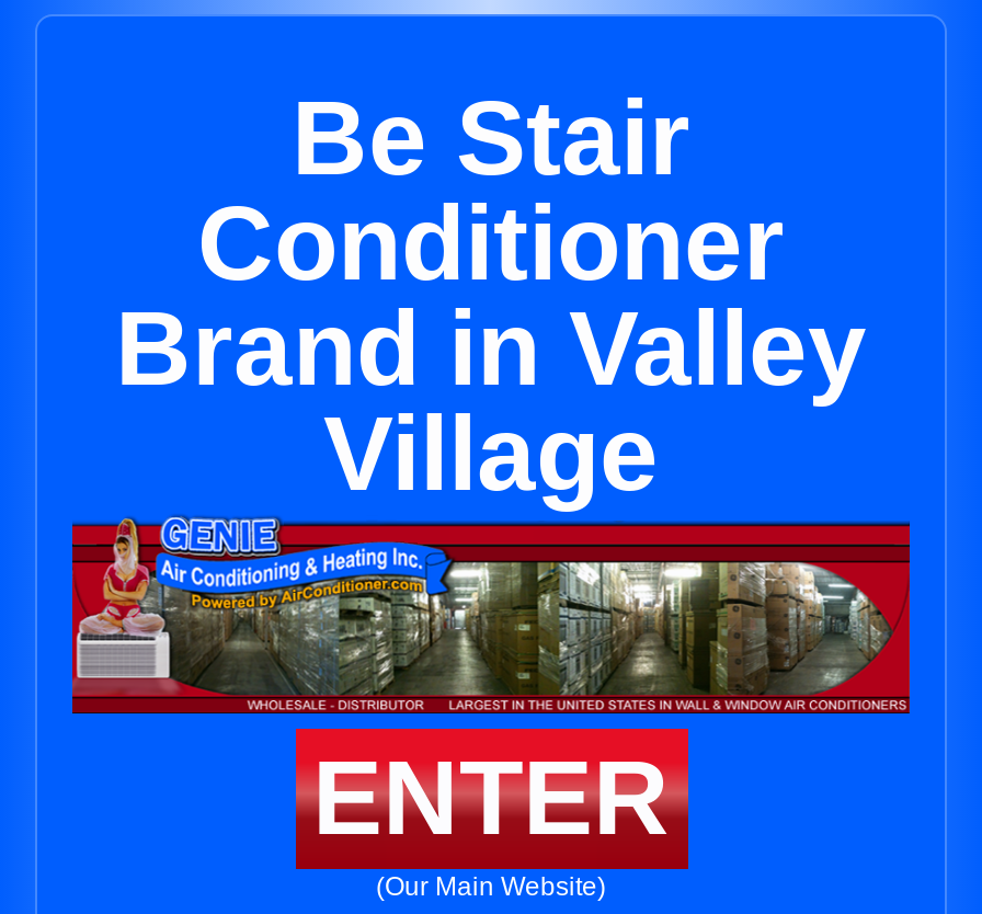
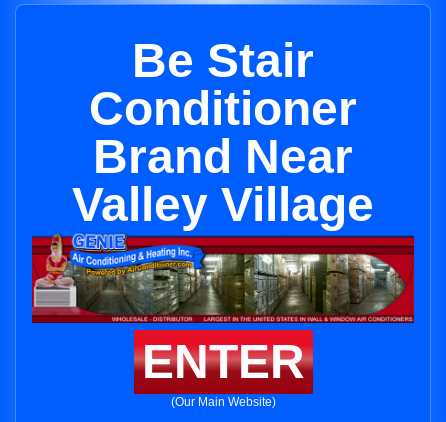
- Brand in Valley
- Village
+ Brand Near
+ Valley Village
